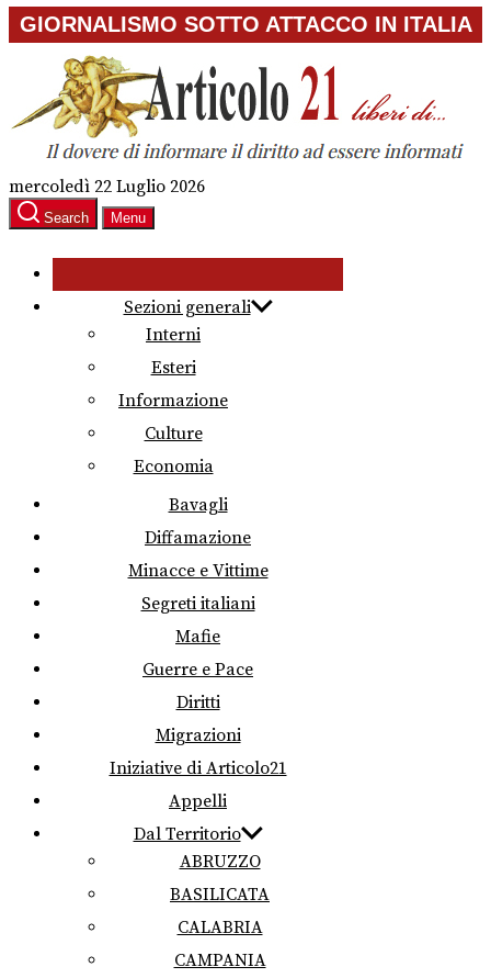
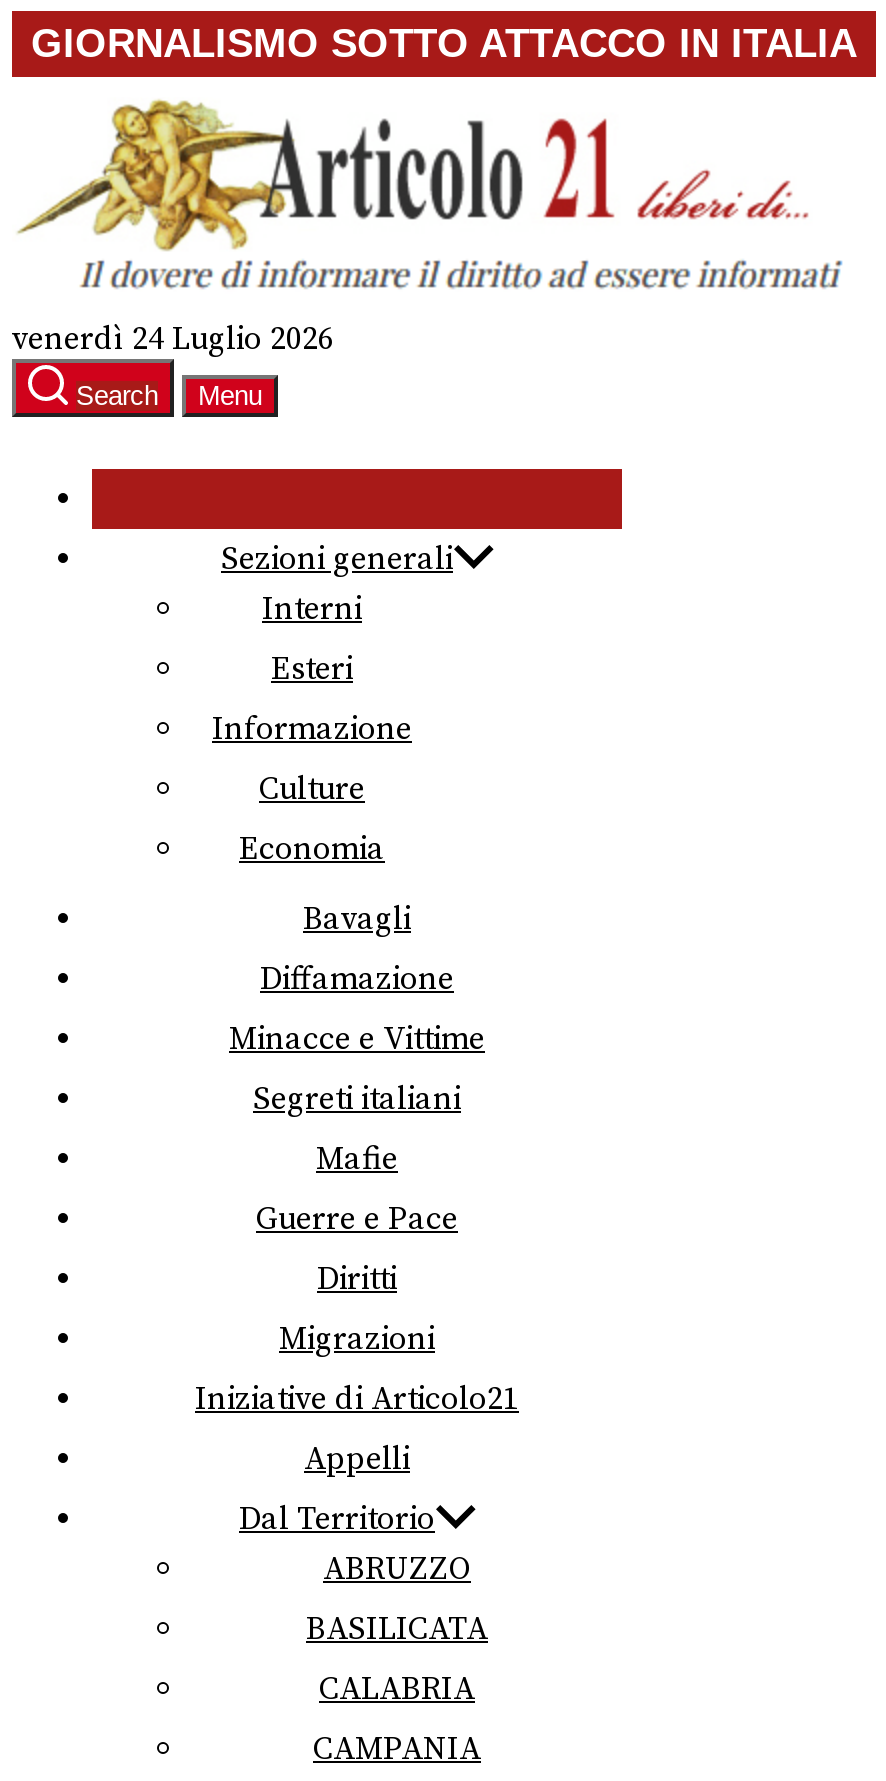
- mercoledì 22 Luglio 2026
+ venerdì 24 Luglio 2026
